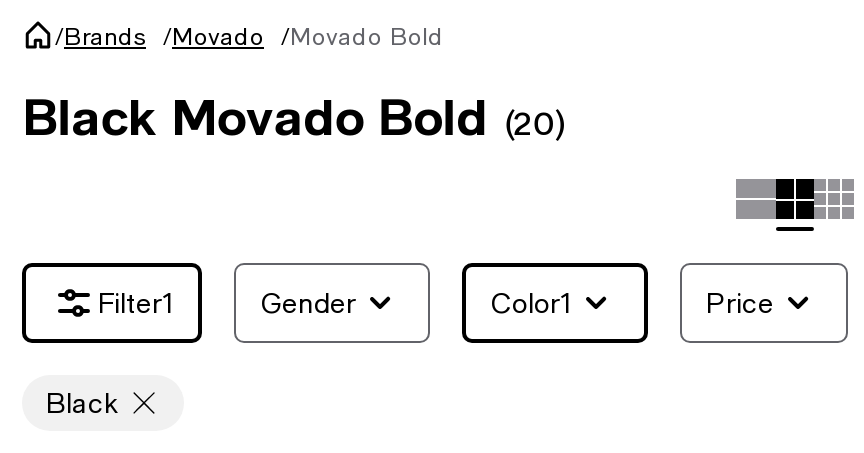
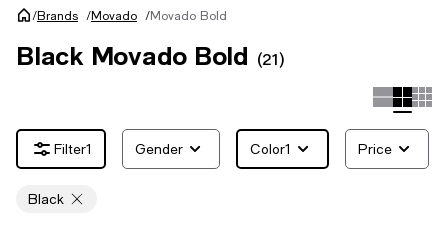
- Black Movado Bold (20)
+ Black Movado Bold (21)
